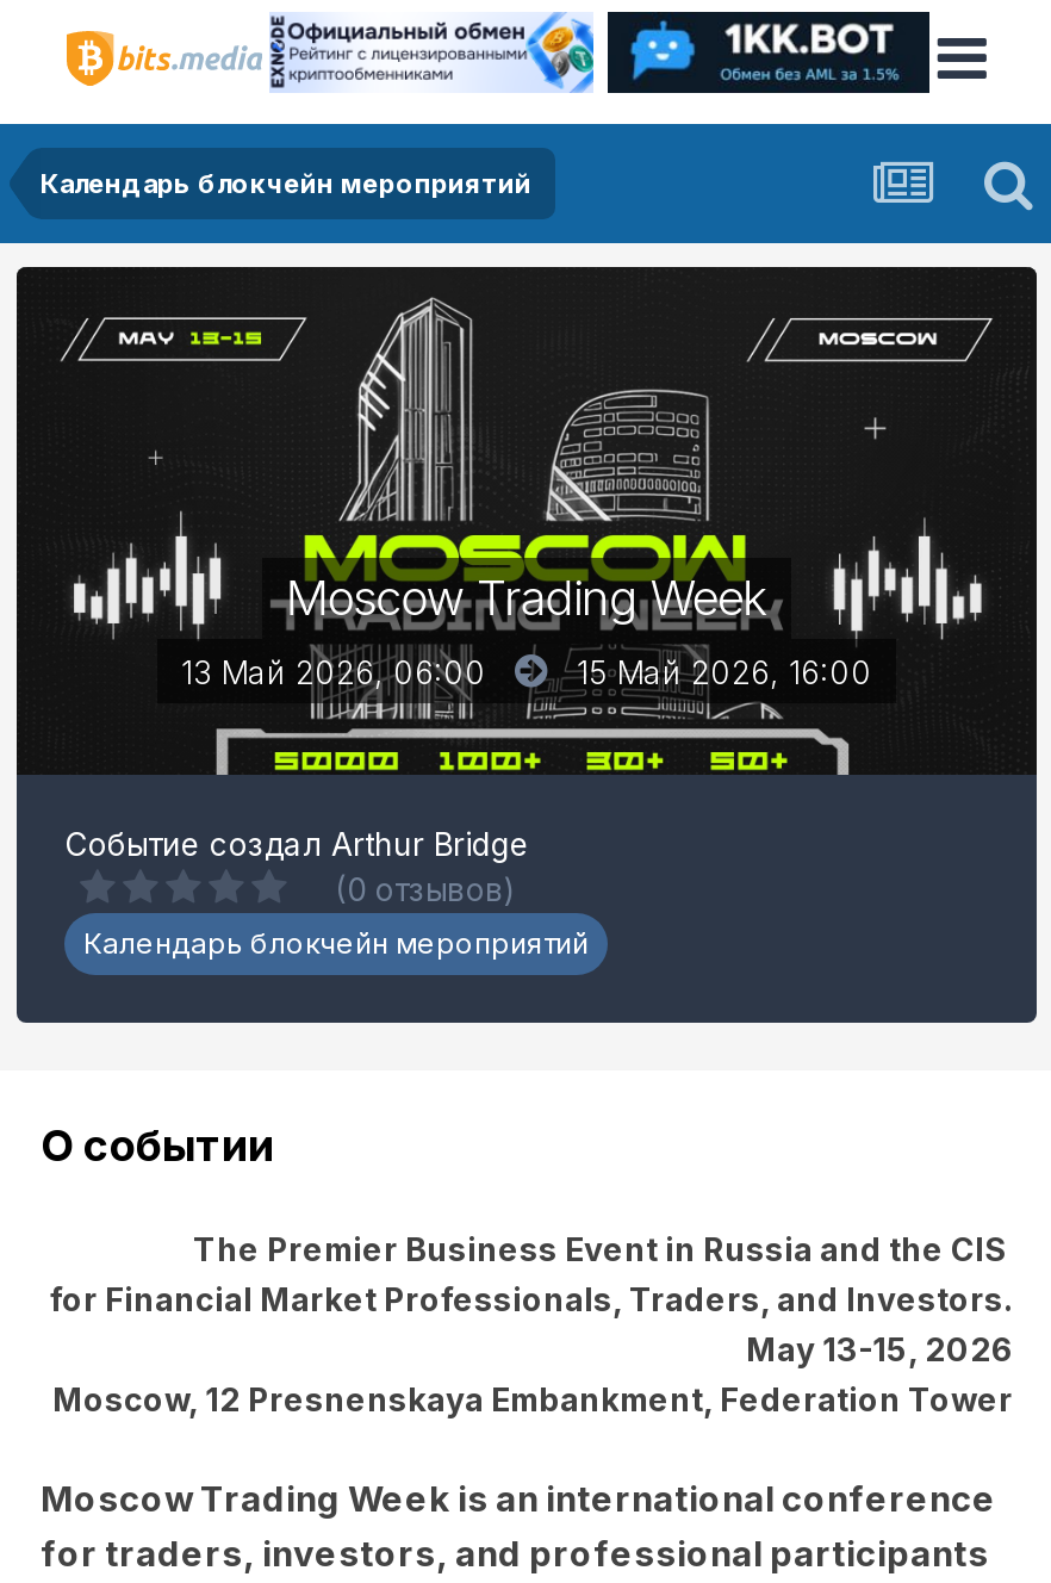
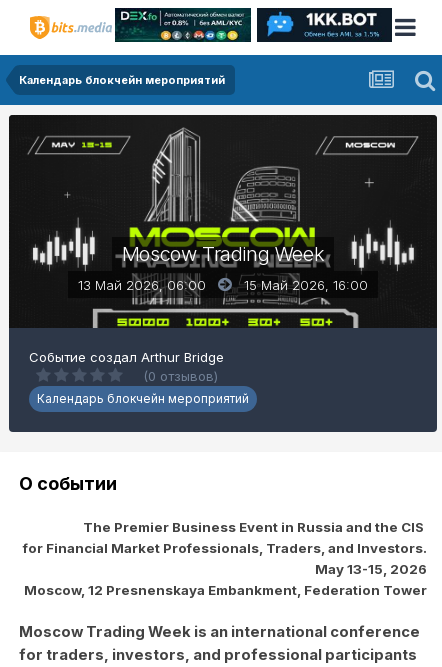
- [image]
+ [image]
